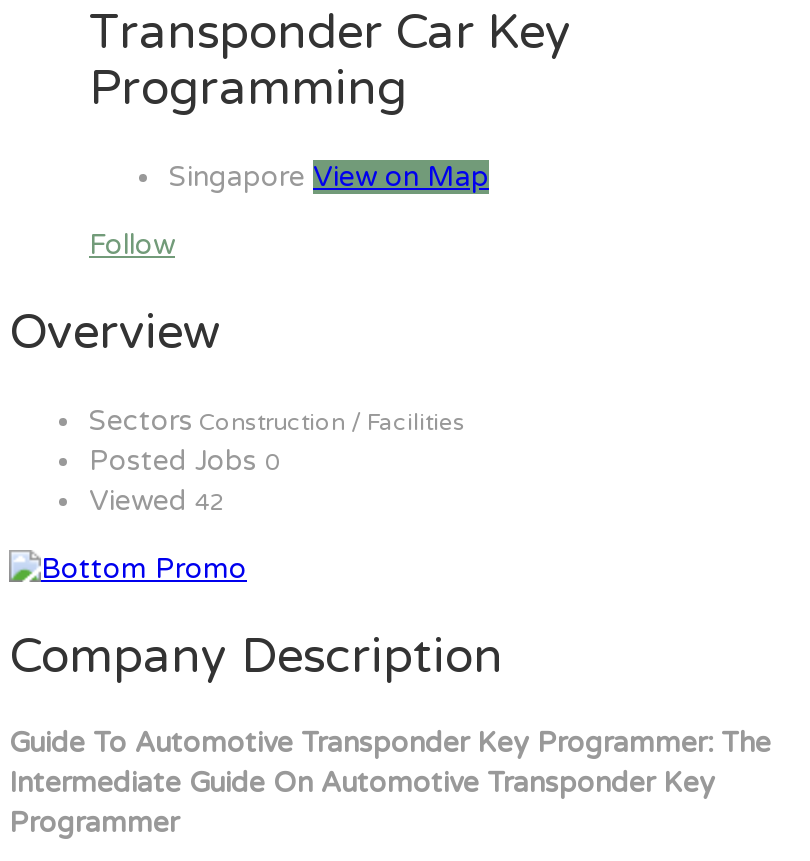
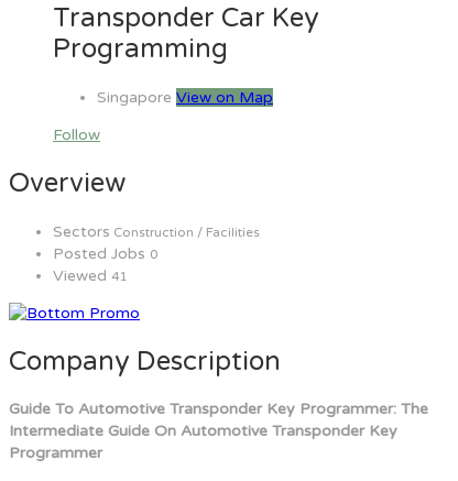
- Viewed 42
+ Viewed 41
